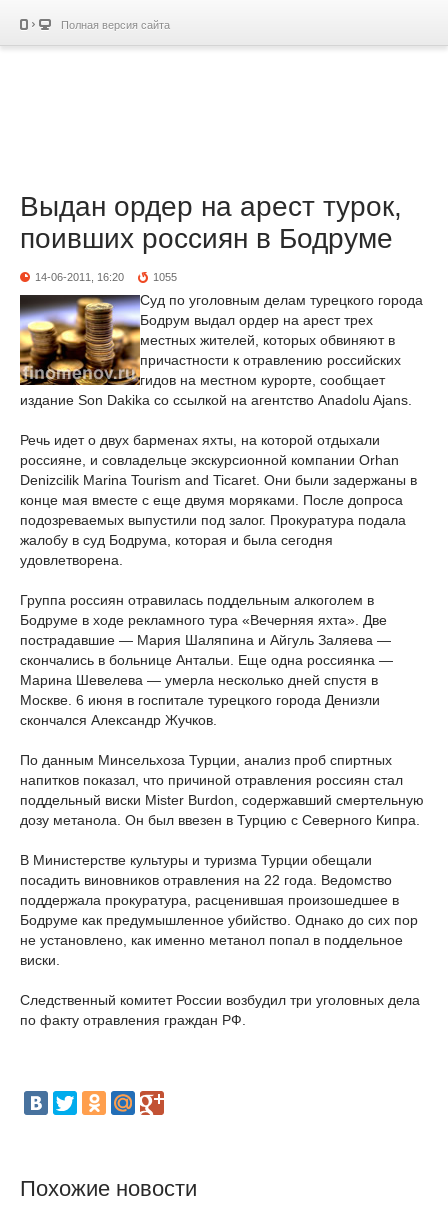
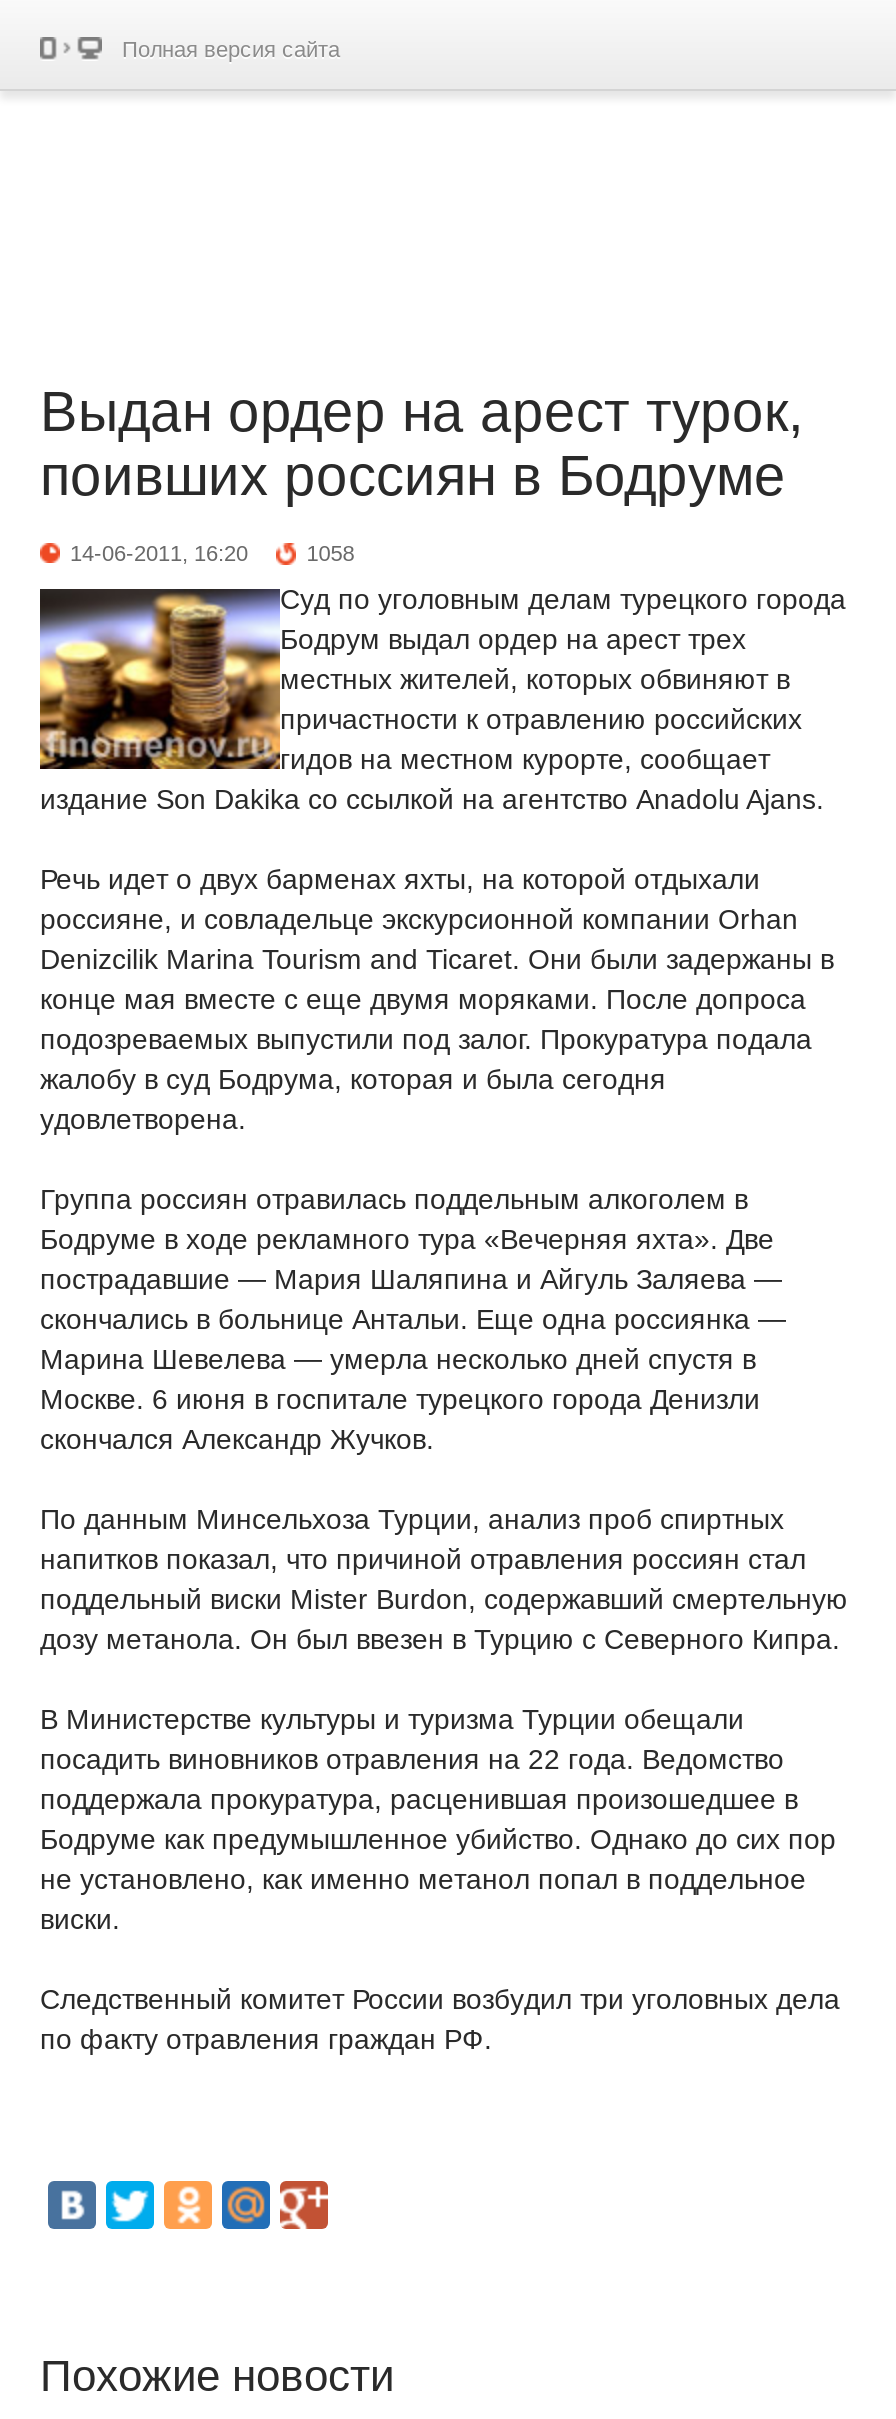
- 1055
+ 1058
